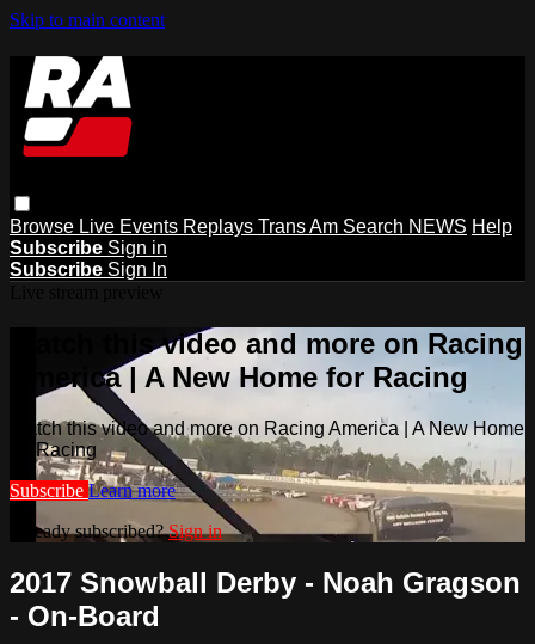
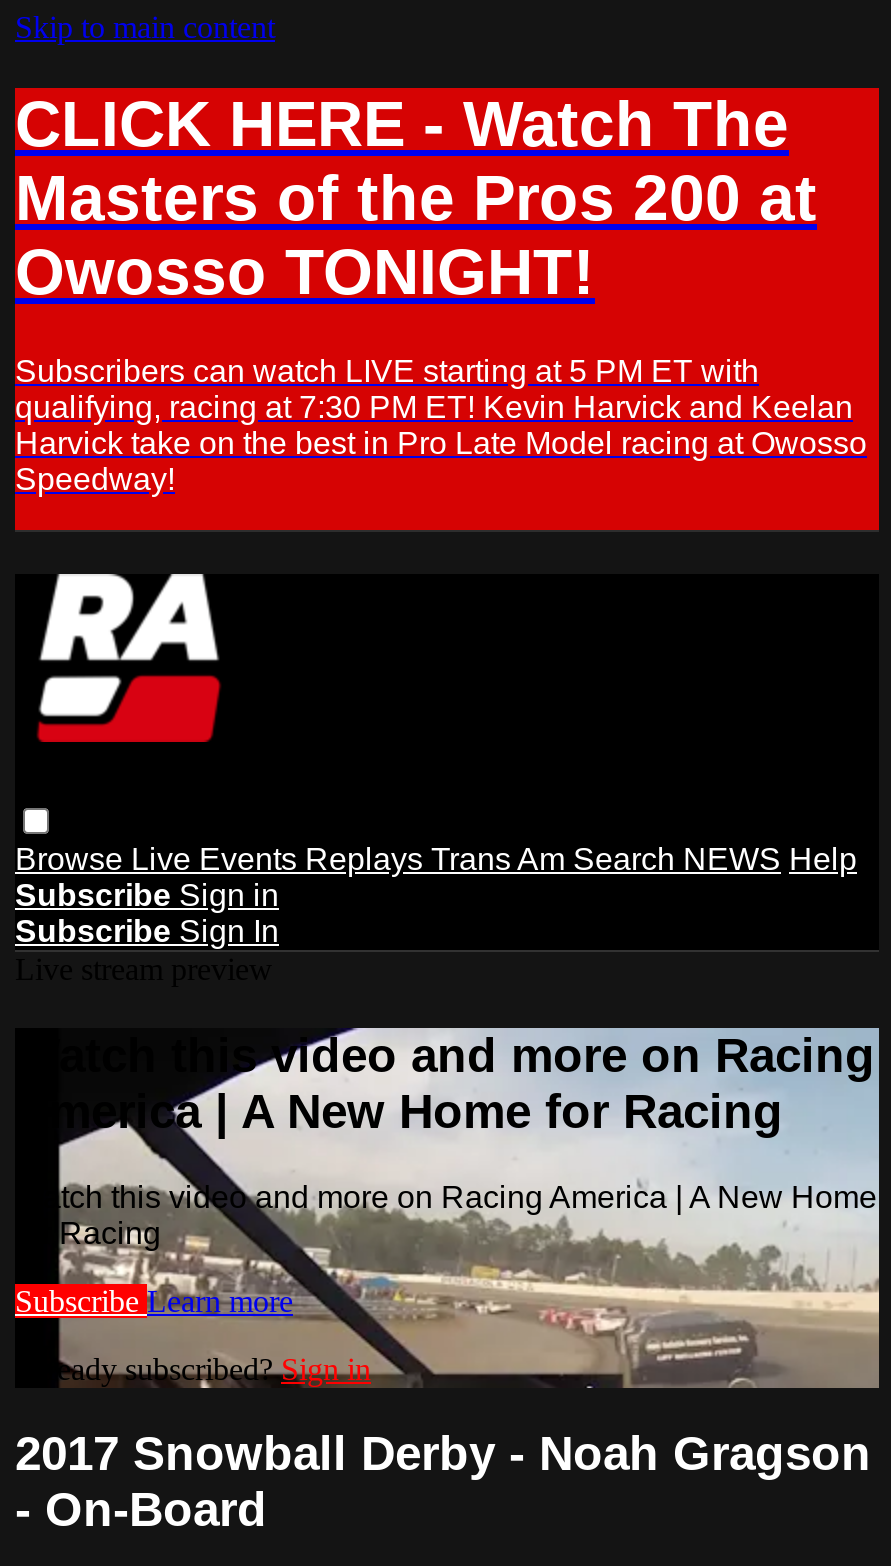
+ [image]
+ CLICK HERE - Watch The
+ Masters of the Pros 200 at
+ Owosso TONIGHT!
+ Subscribers can watch LIVE starting at 5 PM ET with
+ qualifying, racing at 7:30 PM ET! Kevin Harvick and Keelan
+ Harvick take on the best in Pro Late Model racing at Owosso
+ Speedway!
